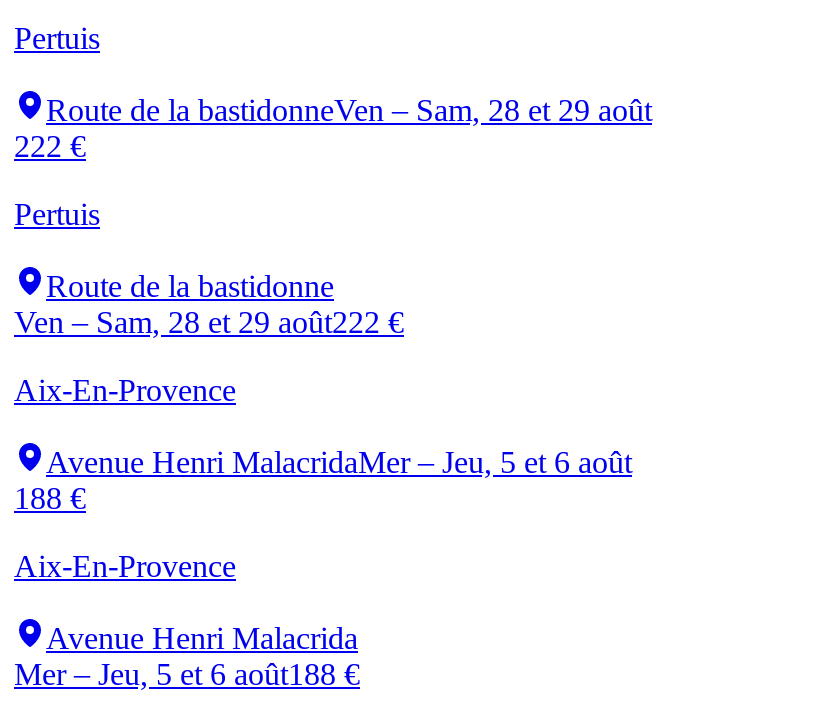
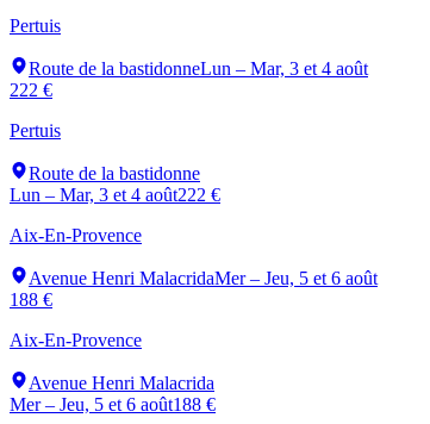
- Route de la bastidonneVen – Sam, 28 et 29 août
+ Route de la bastidonneLun – Mar, 3 et 4 août

- Ven – Sam, 28 et 29 août222 €
+ Lun – Mar, 3 et 4 août222 €
